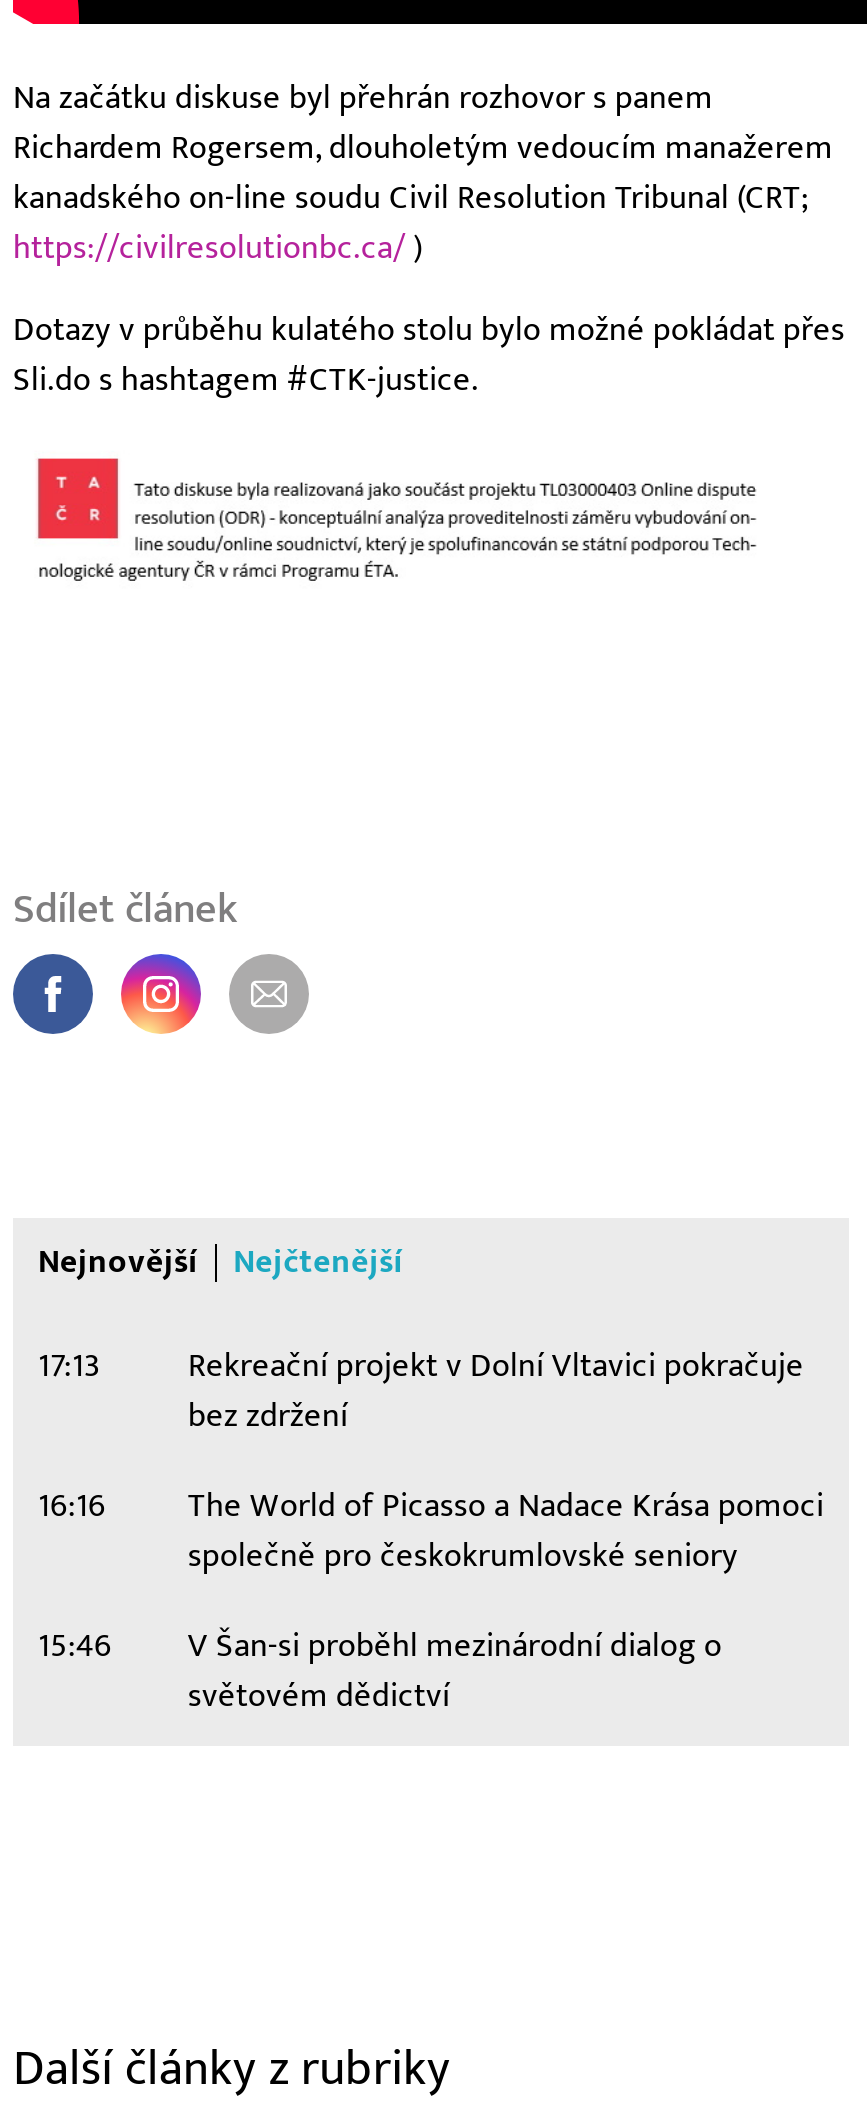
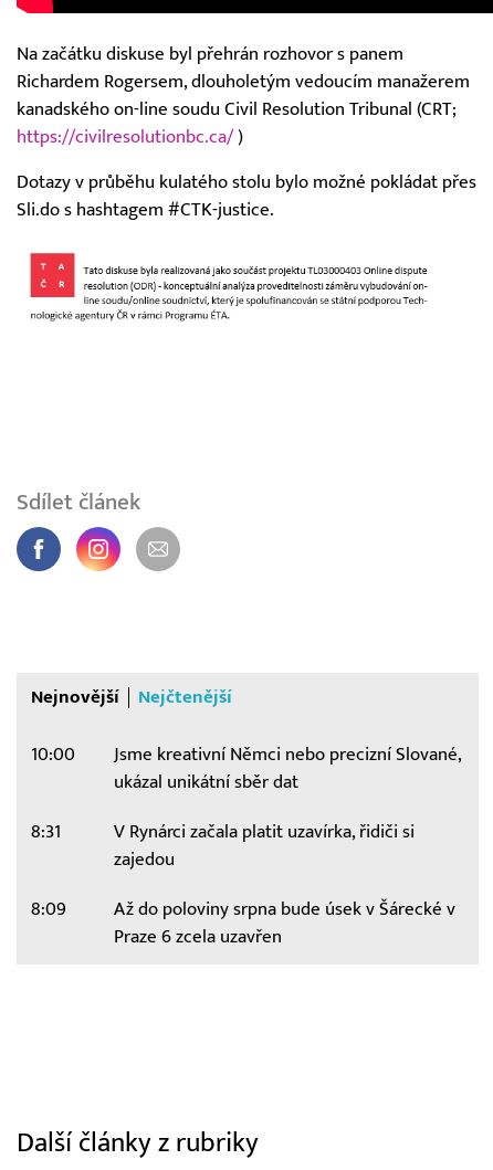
- 17:13
- Rekreační projekt v Dolní Vltavici pokračuje
- bez zdržení
+ 10:00
+ Jsme kreativní Němci nebo precizní Slované,
+ ukázal unikátní sběr dat

- 16:16
- The World of Picasso a Nadace Krása pomoci
- společně pro českokrumlovské seniory
+ 8:31
+ V Rynárci začala platit uzavírka, řidiči si
+ zajedou

- 15:46
- V Šan-si proběhl mezinárodní dialog o
- světovém dědictví
+ 8:09
+ Až do poloviny srpna bude úsek v Šárecké v
+ Praze 6 zcela uzavřen
